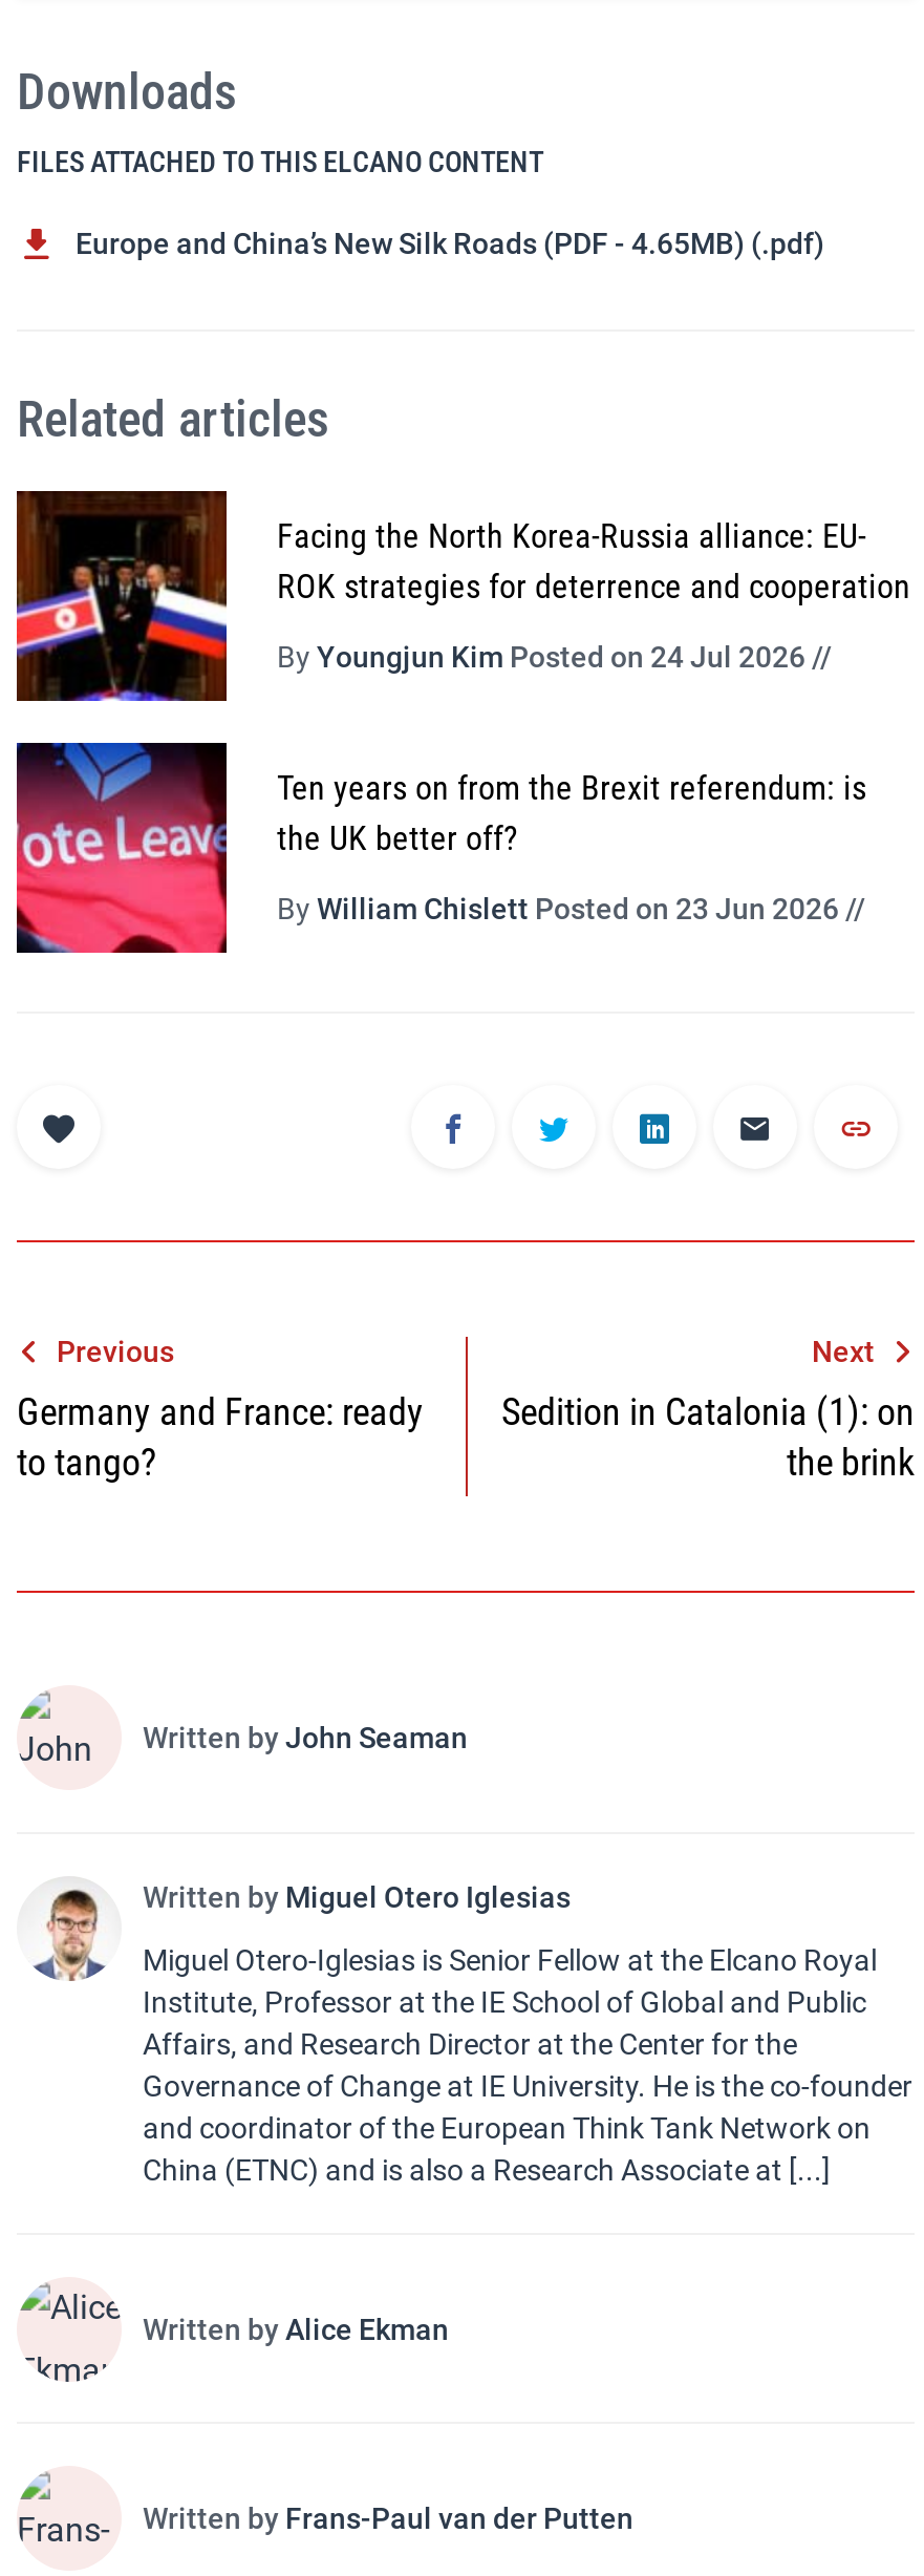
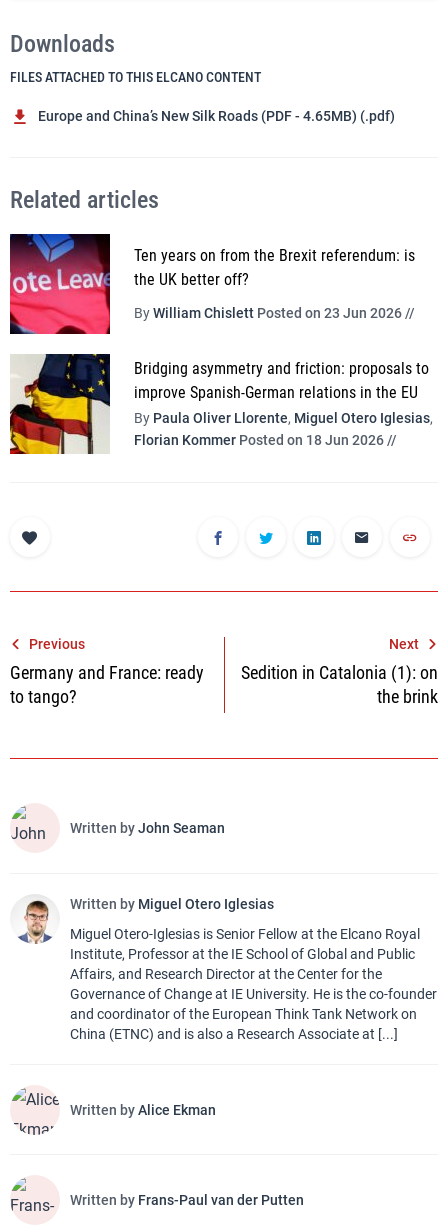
- [image]
- Facing the North Korea-Russia alliance: EU-
- ROK strategies for deterrence and cooperation
- By Youngjun Kim Posted on 24 Jul 2026 //

moved up: [image] | Ten years on from the Brexit referendum: is | the UK better off? | By William Chislett Posted on 23 Jun 2026 //

+ [image]
+ Bridging asymmetry and friction: proposals to
+ improve Spanish-German relations in the EU
+ By Paula Oliver Llorente, Miguel Otero Iglesias,
+ Florian Kommer Posted on 18 Jun 2026 //
